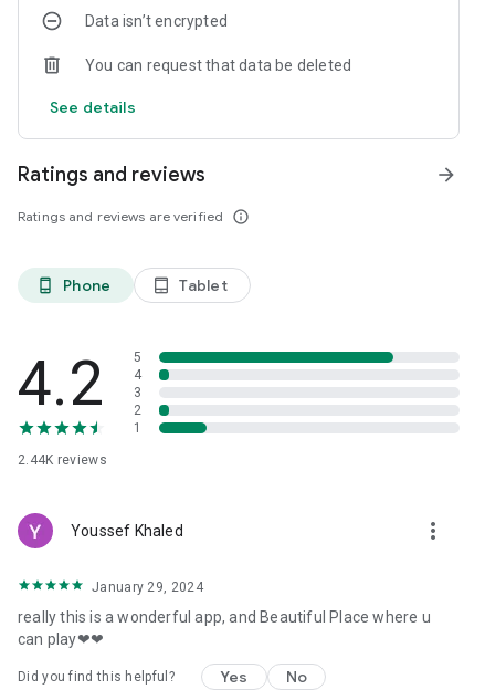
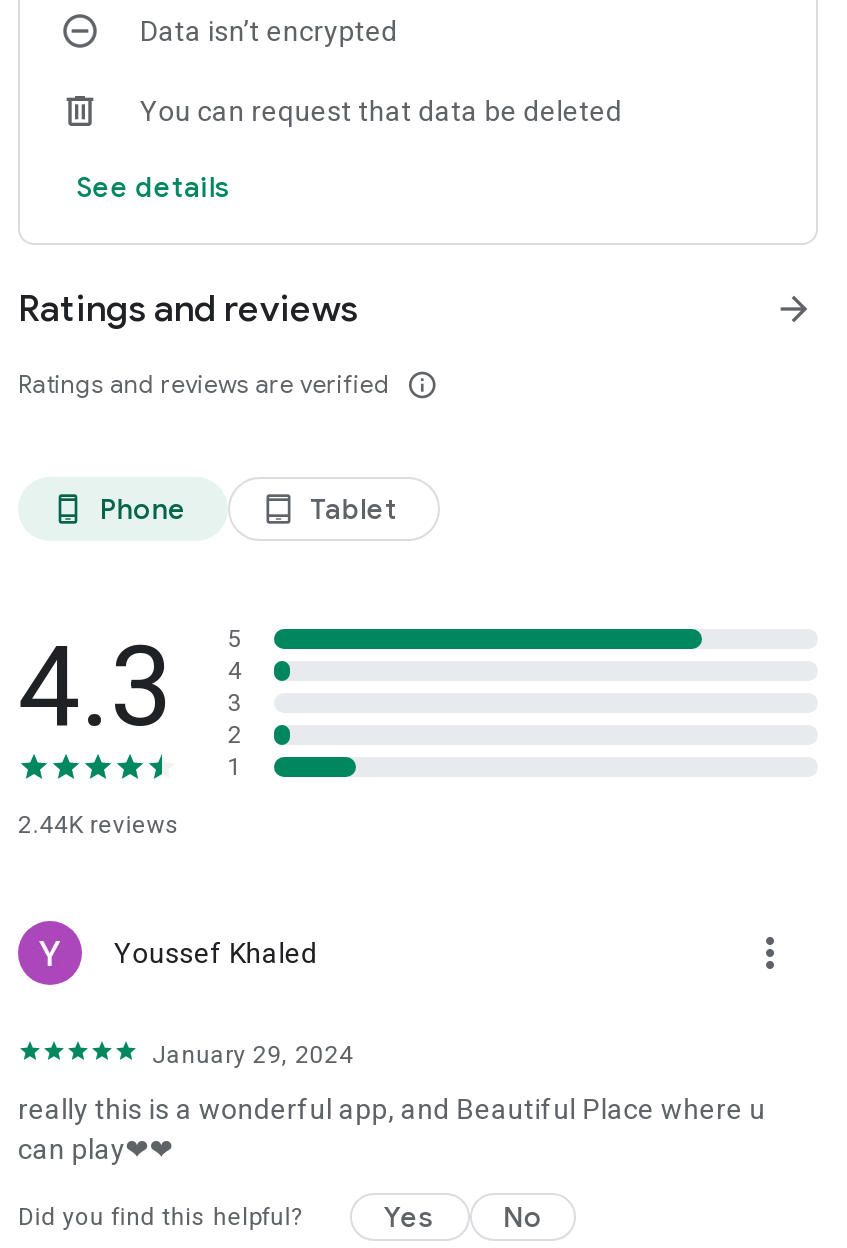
- 4.2 5 4 3 2
+ 4.3 5 4 3 2
